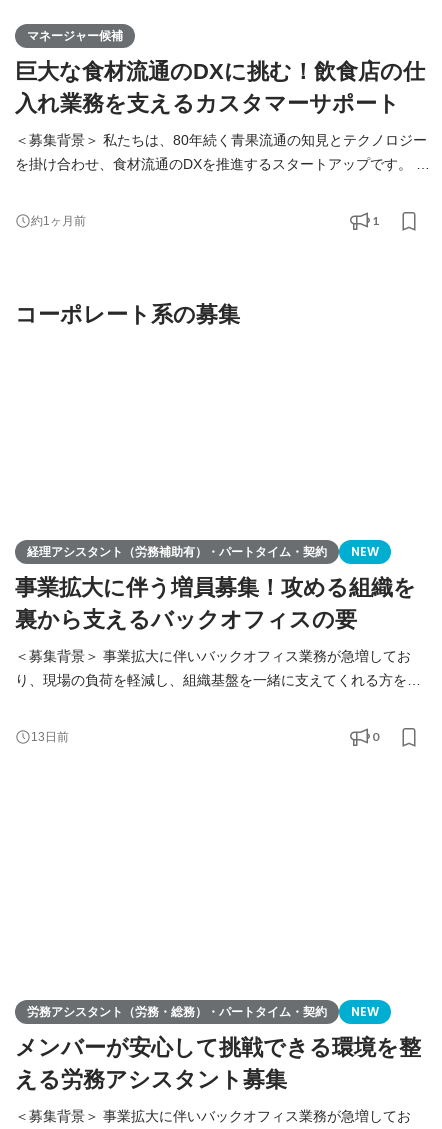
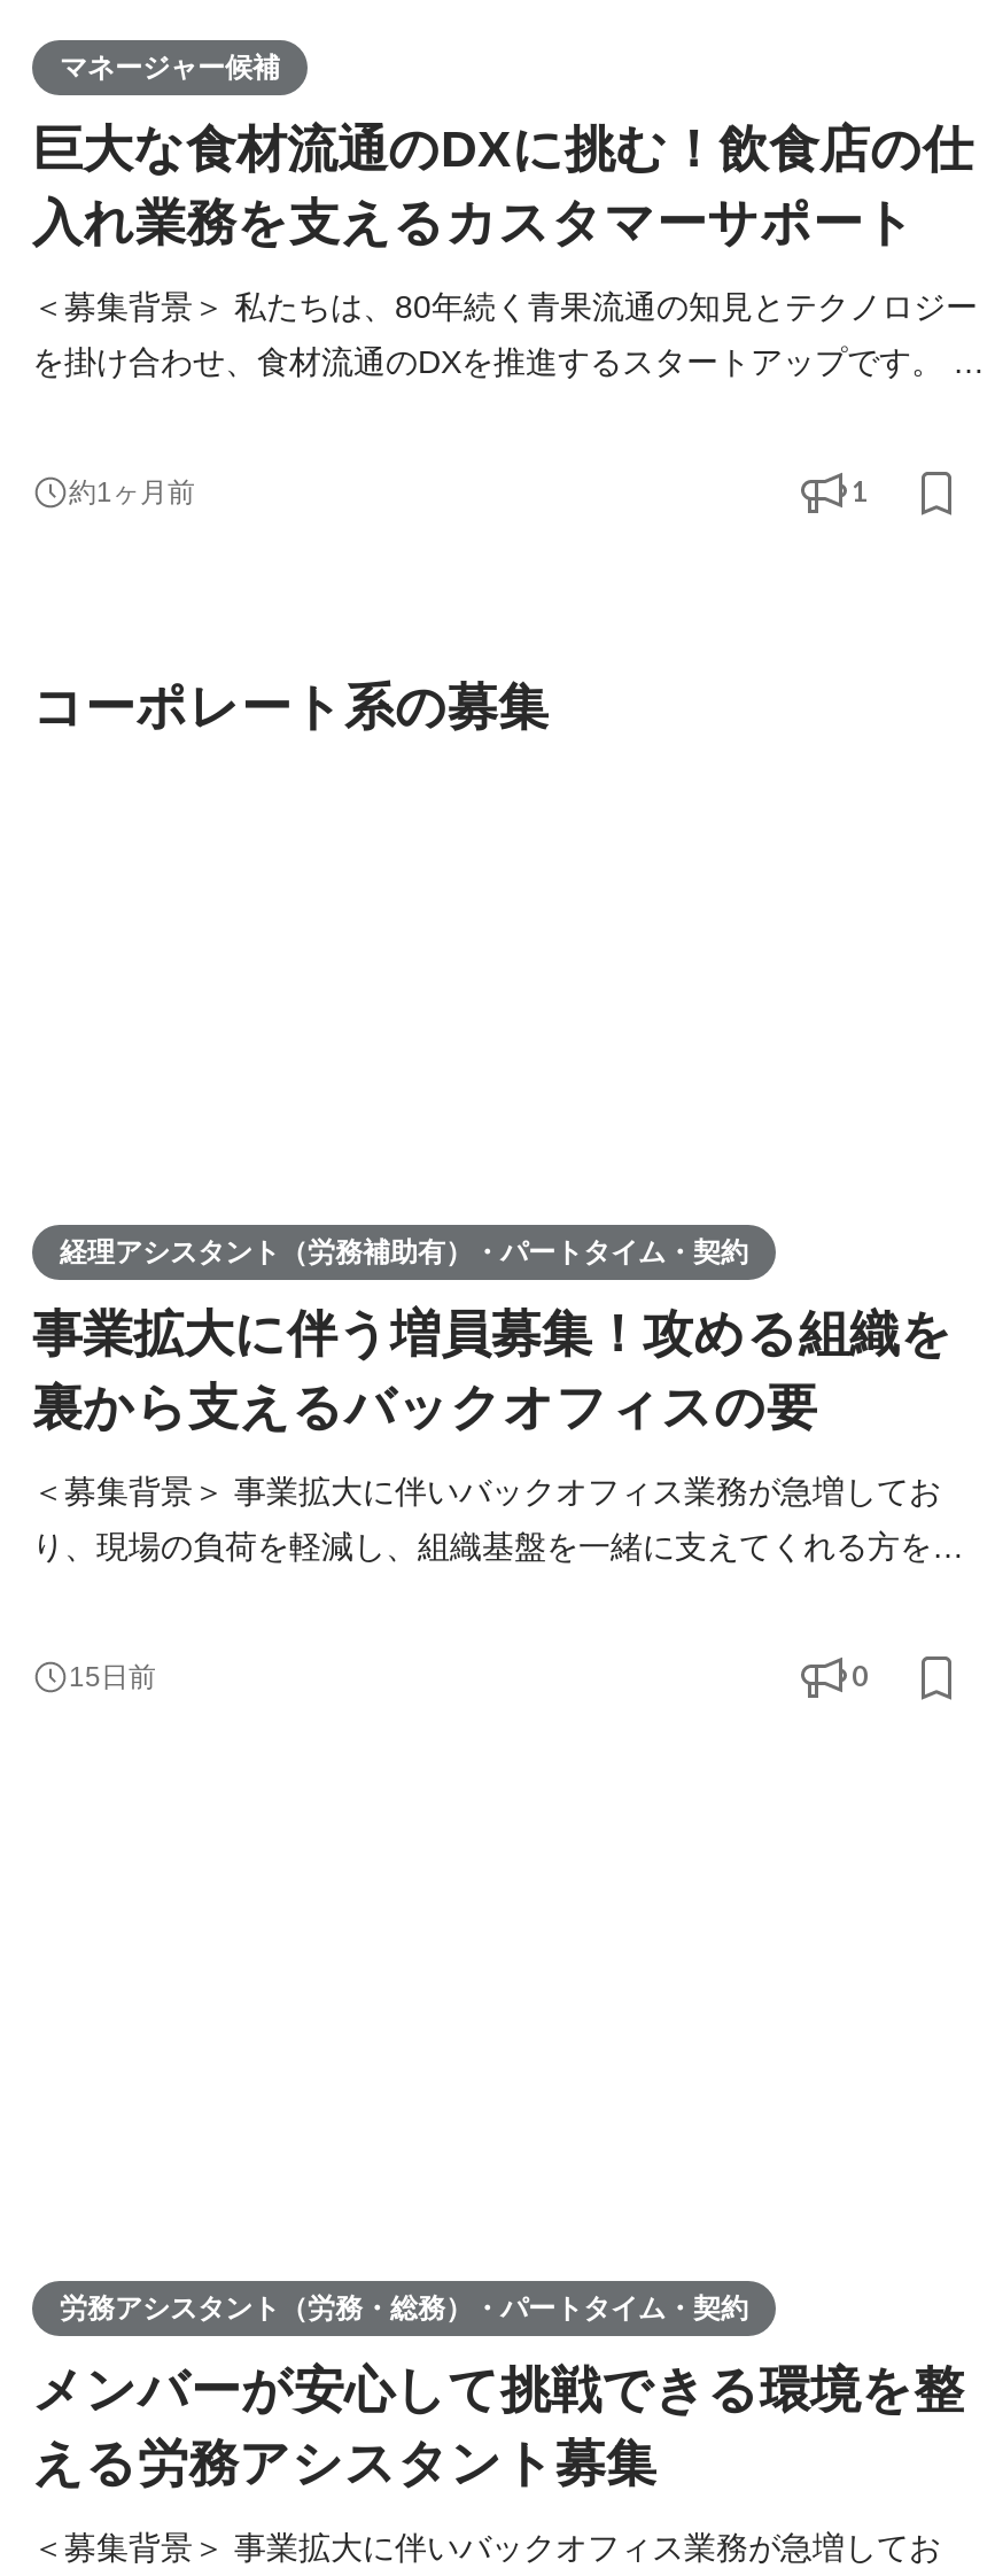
- NEW

- 13日前
+ 15日前

- NEW
